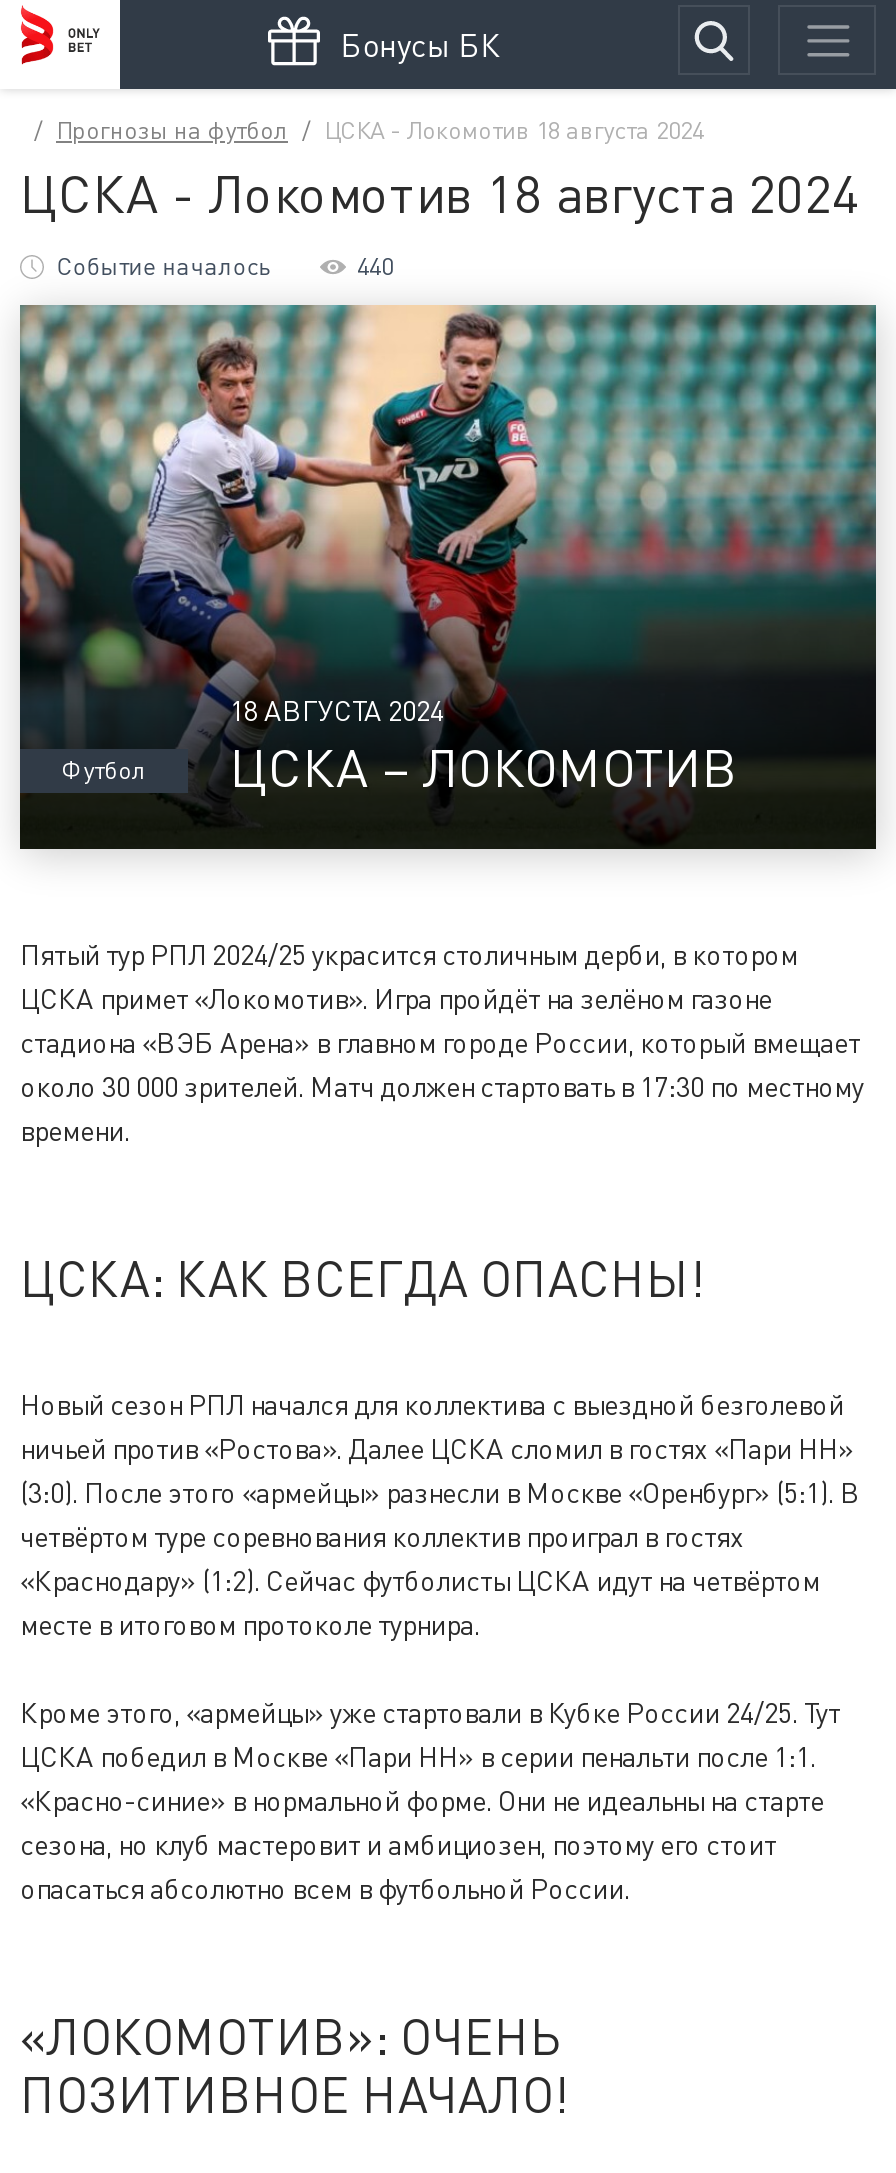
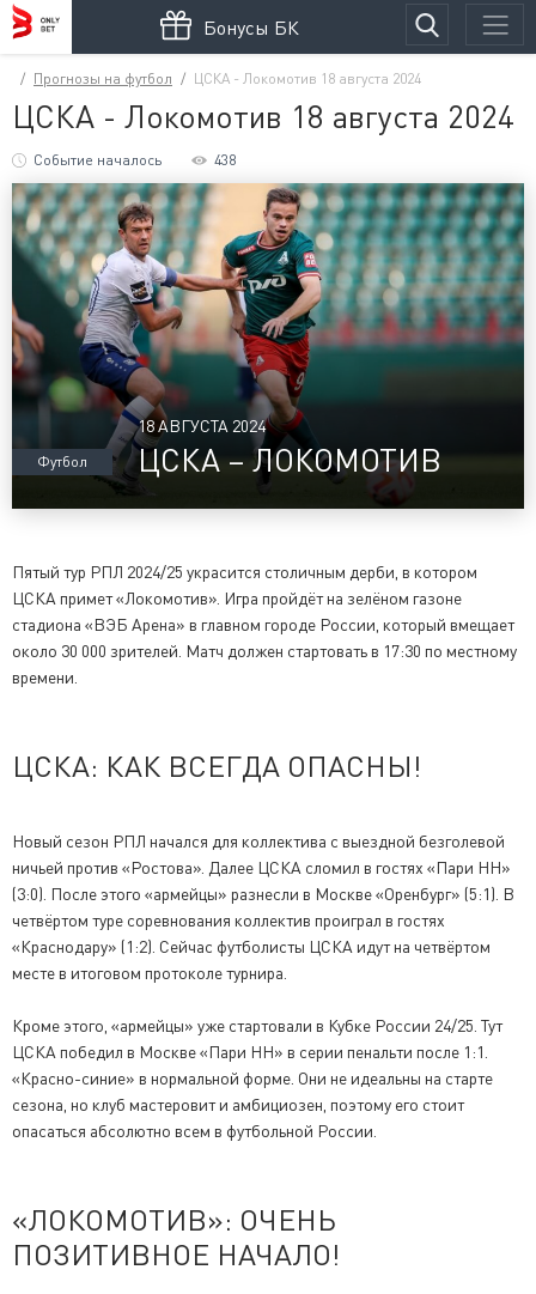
- 440
+ 438
